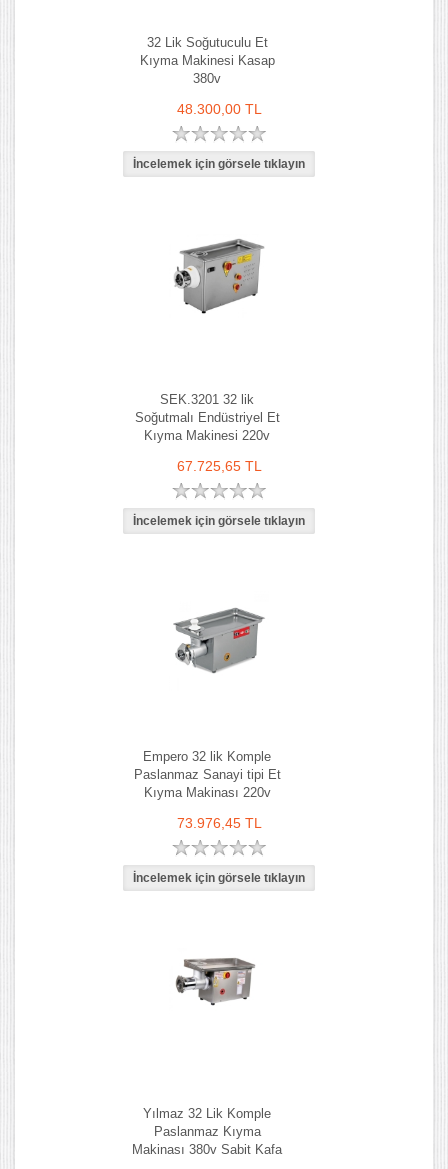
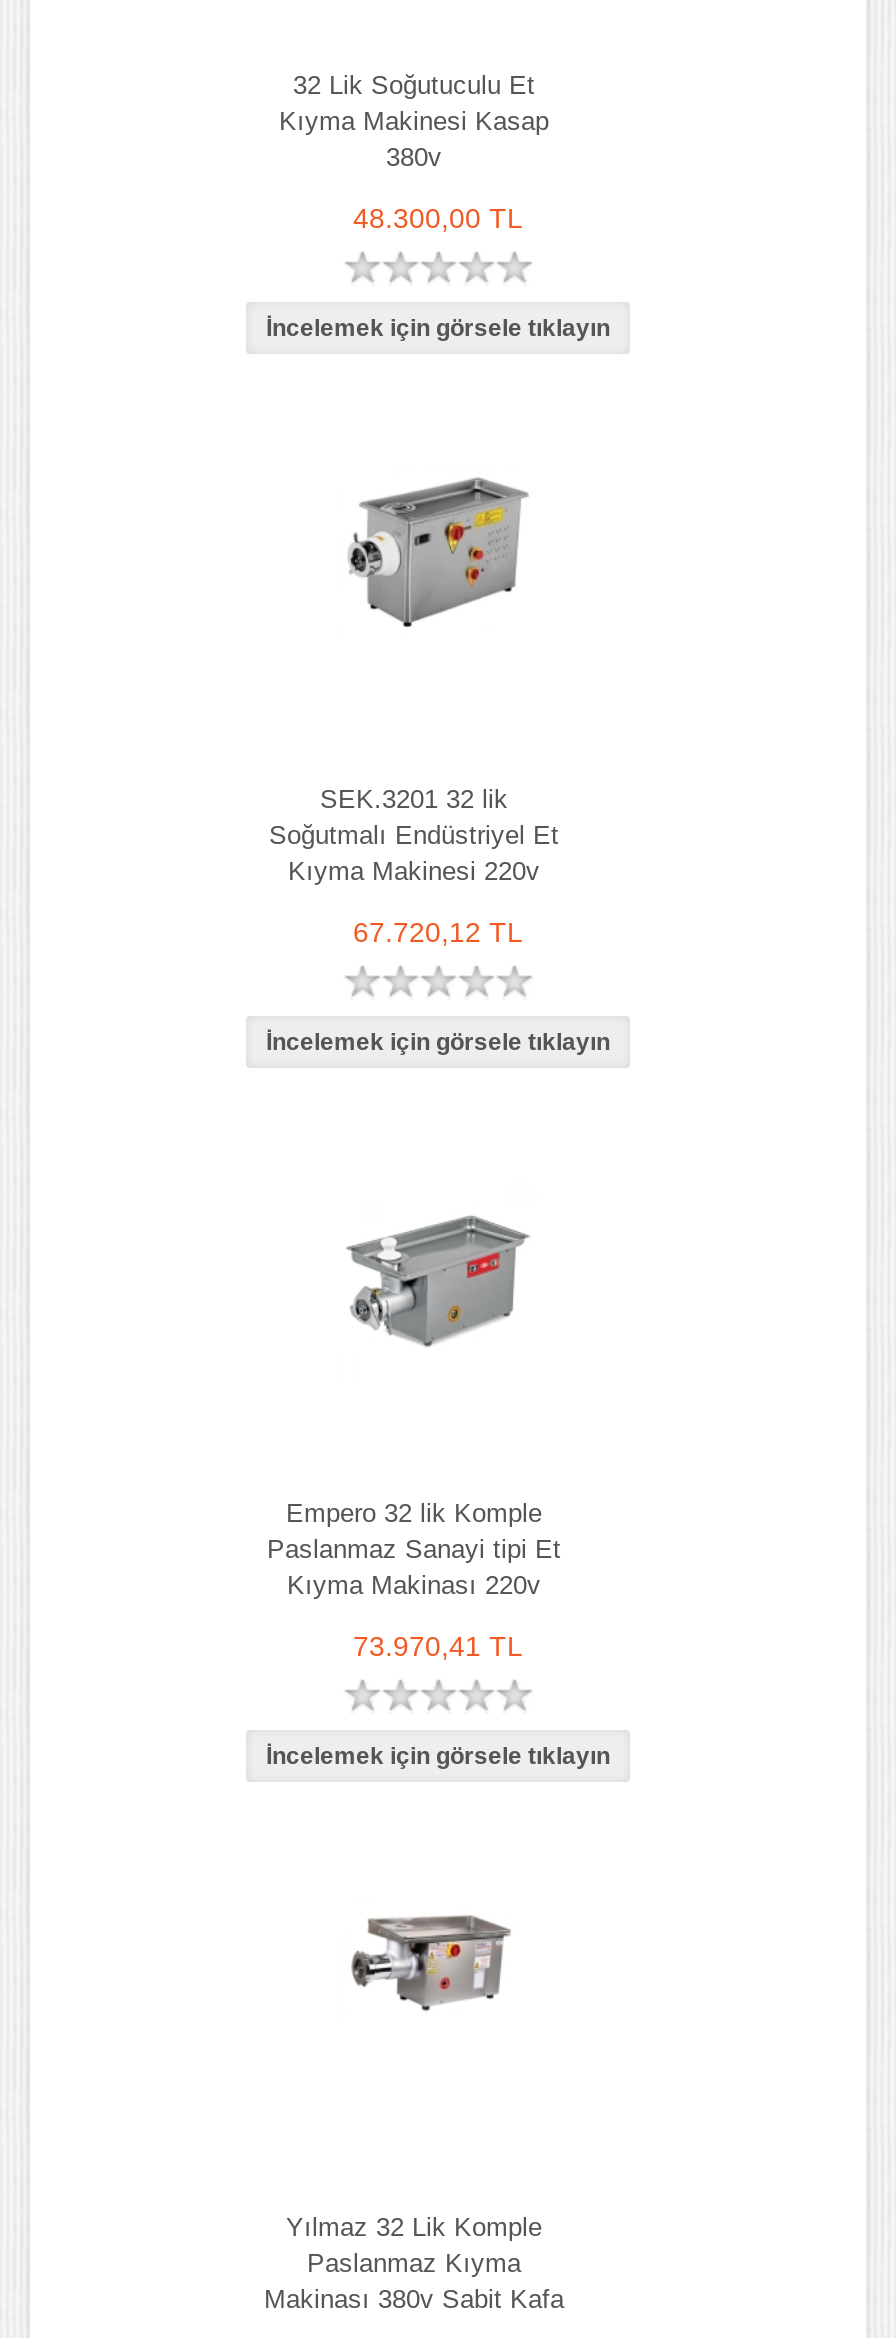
- 67.725,65 TL
+ 67.720,12 TL

- 73.976,45 TL
+ 73.970,41 TL
